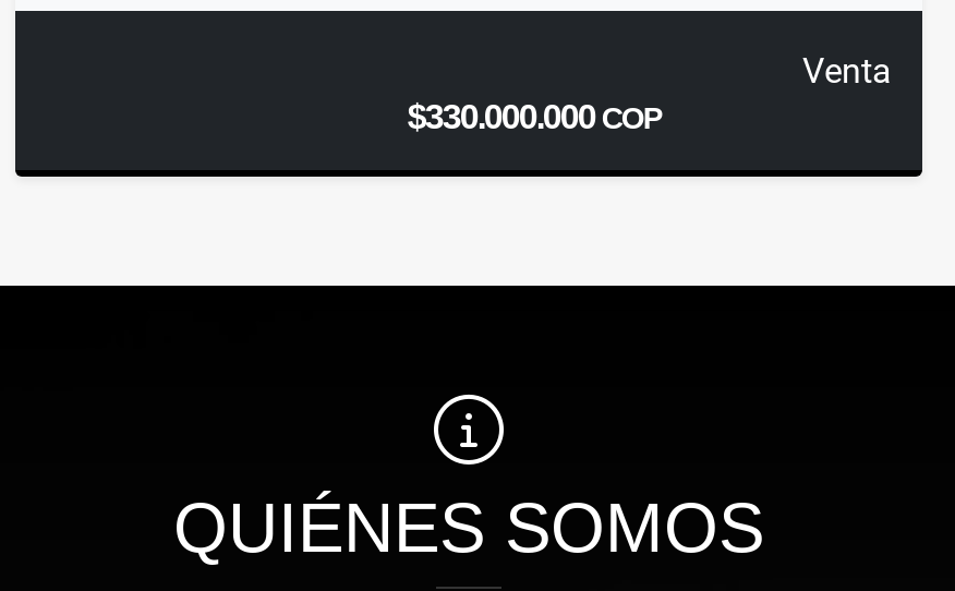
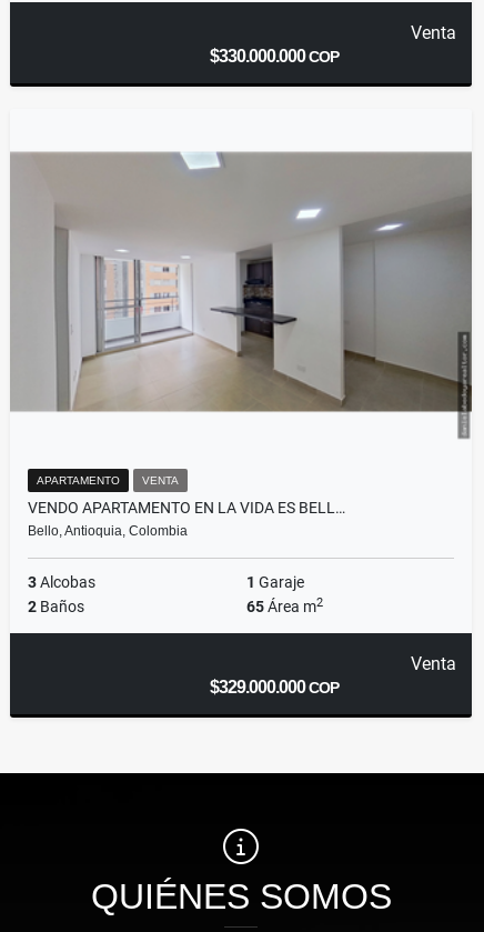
+ [image]
+ APARTAMENTO
+ VENTA
+ VENDO APARTAMENTO EN LA VIDA ES BELL…
+ Bello, Antioquia, Colombia
+ 3 Alcobas
+ 1 Garaje
+ 2 Baños
+ 65 Área m2
+ Venta
+ $329.000.000 COP
